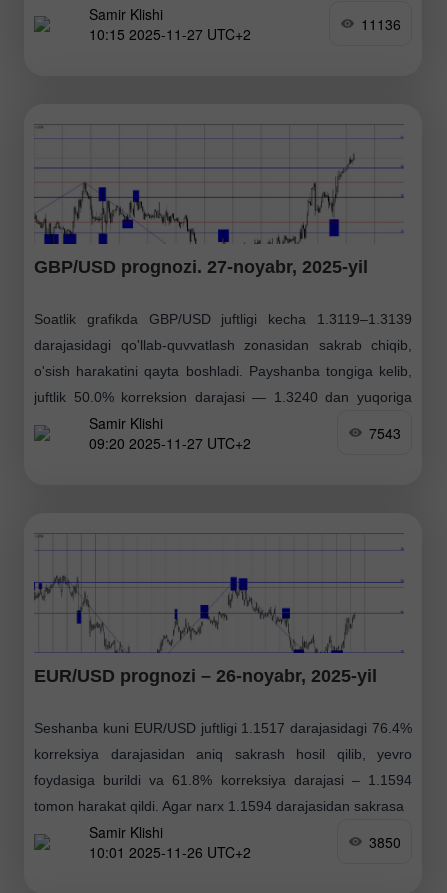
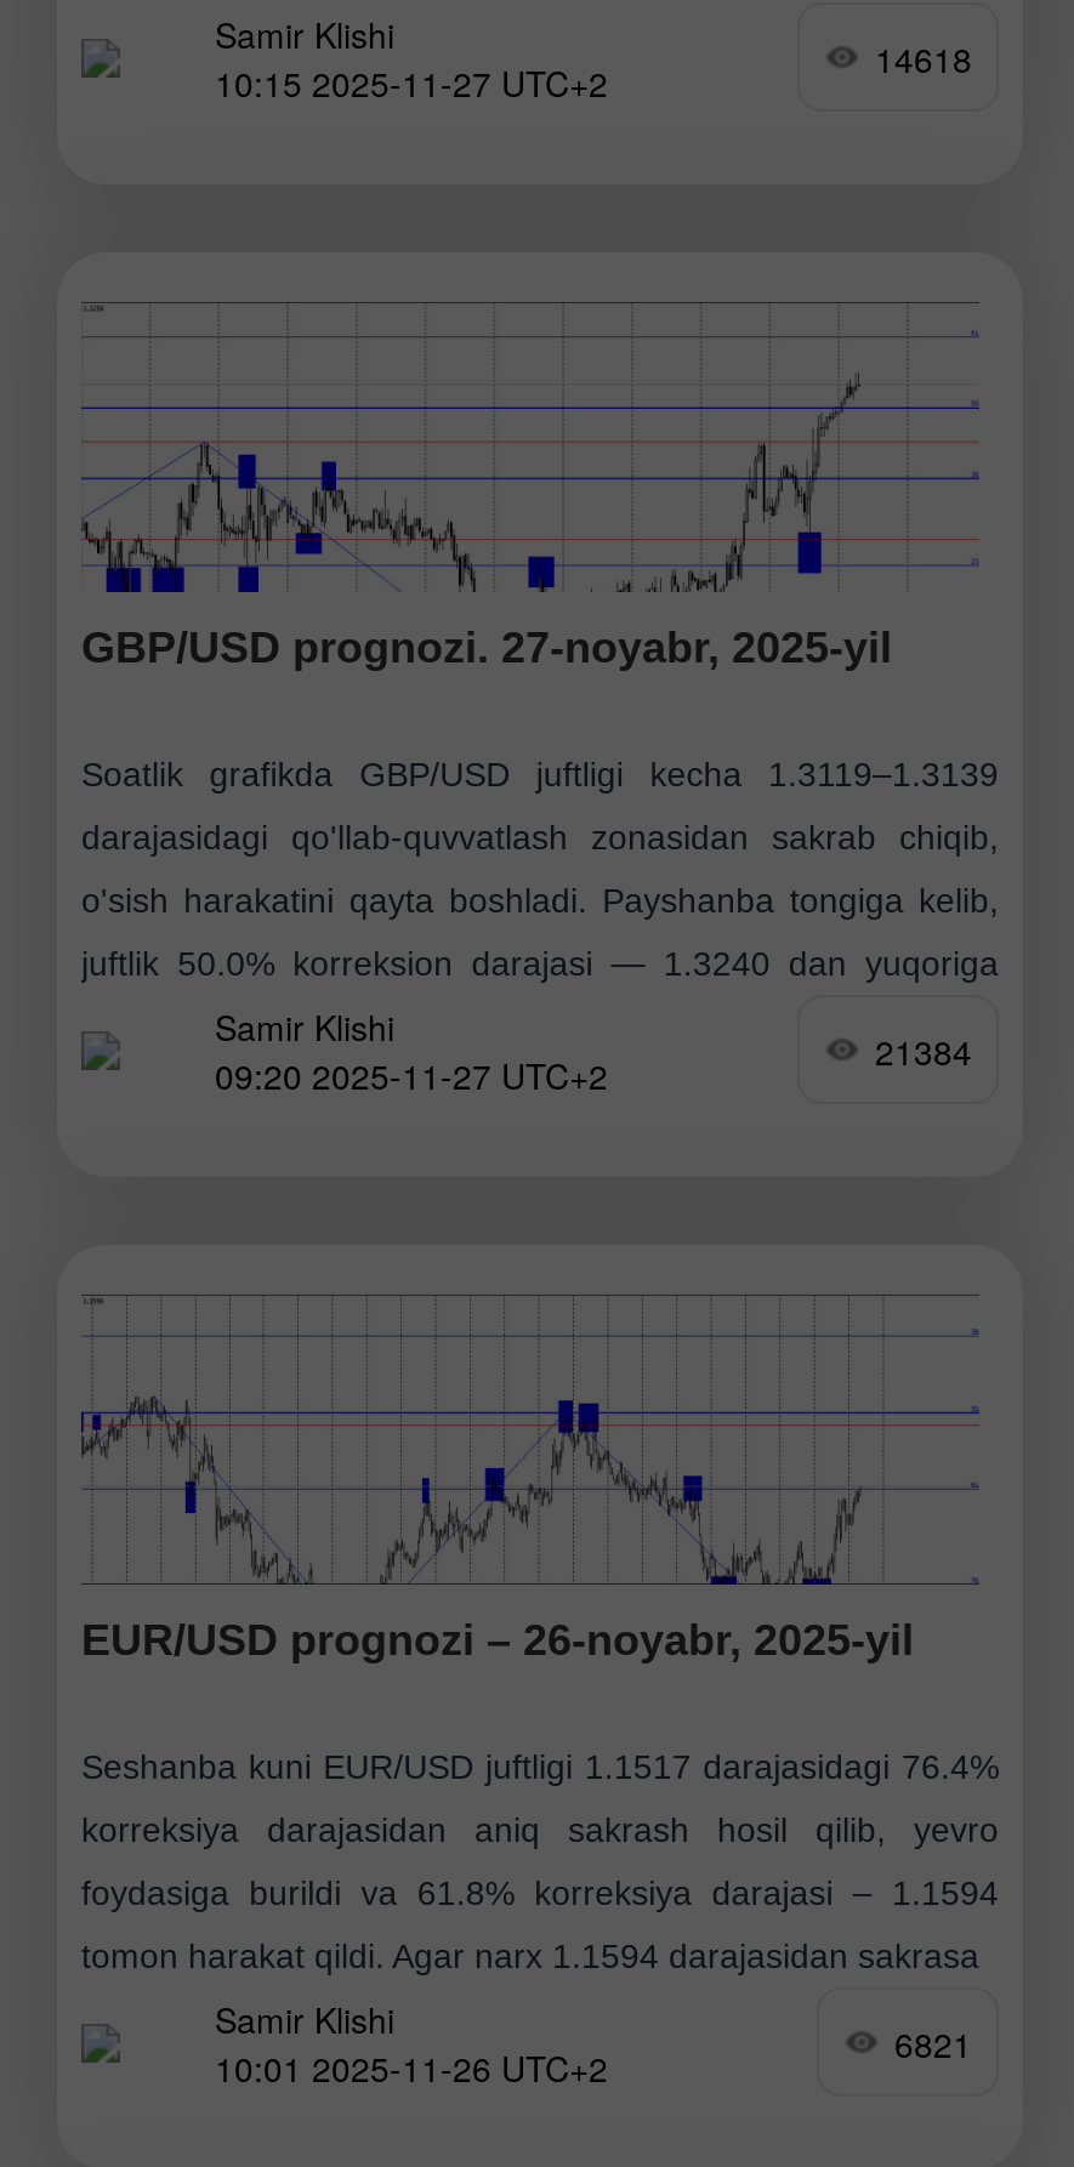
- 11136
+ 14618

- 7543
+ 21384

- 3850
+ 6821
